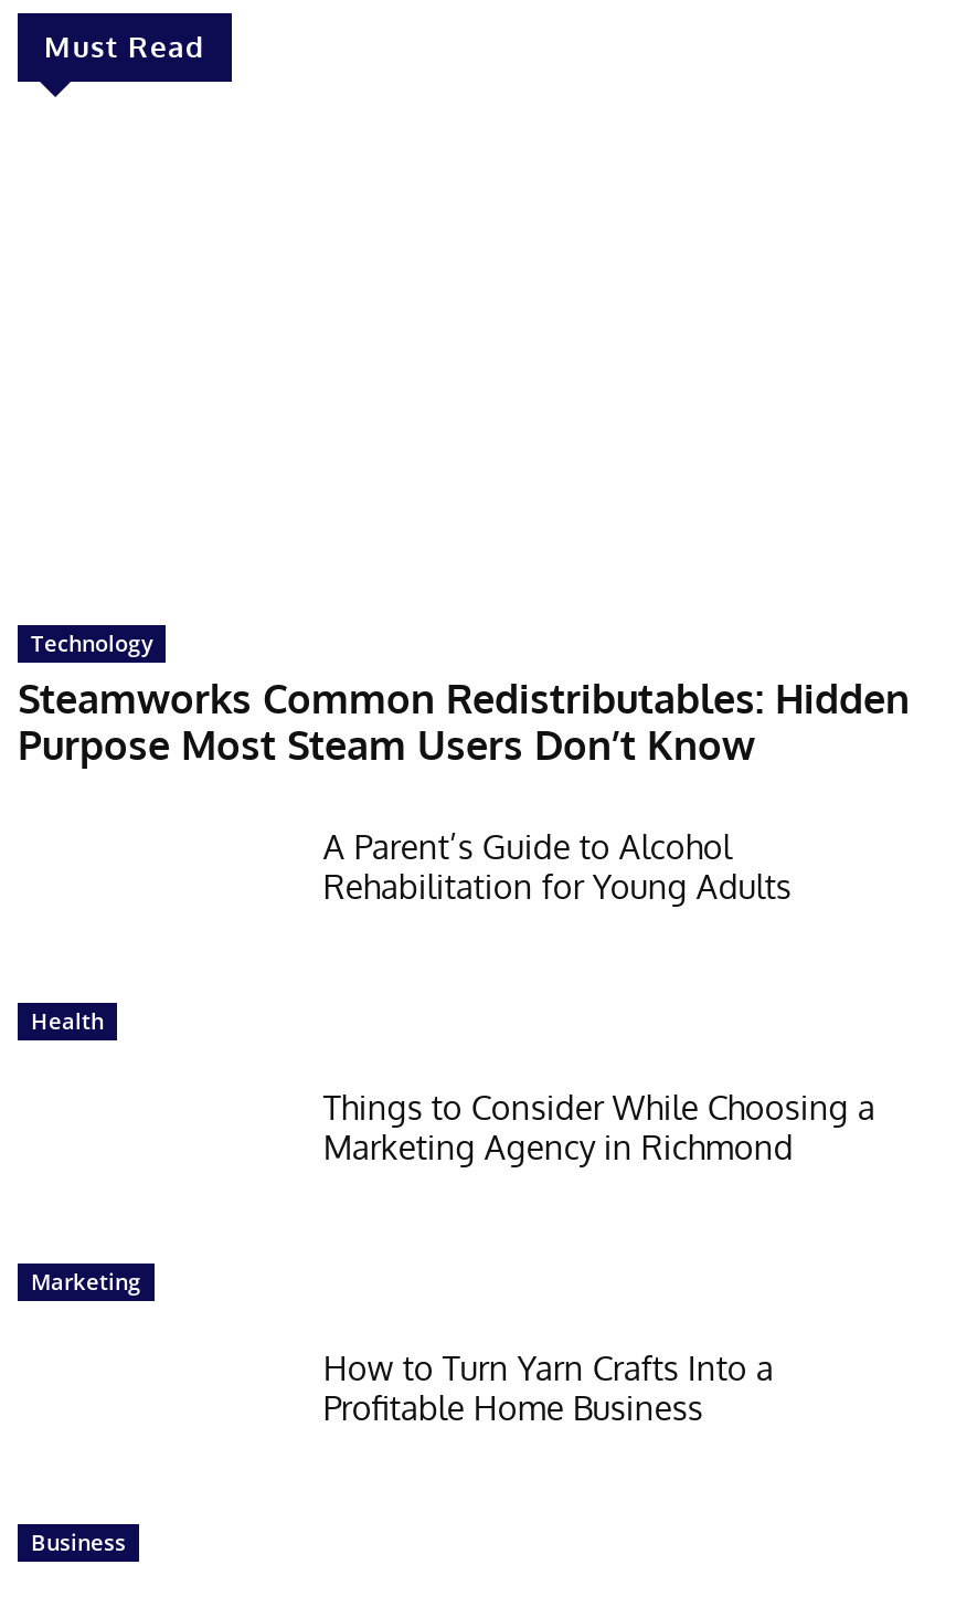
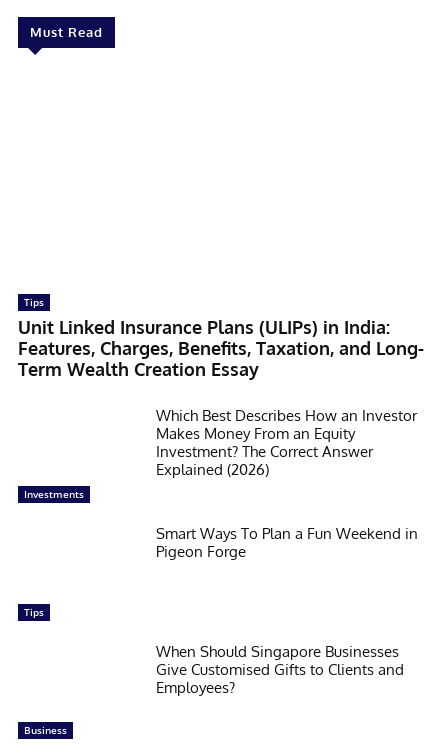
- Technology
- Steamworks Common Redistributables: Hidden
- Purpose Most Steam Users Don’t Know
+ Tips
+ Unit Linked Insurance Plans (ULIPs) in India:
+ Features, Charges, Benefits, Taxation, and Long-
+ Term Wealth Creation Essay

- A Parent’s Guide to Alcohol
- Rehabilitation for Young Adults
+ Which Best Describes How an Investor
+ Makes Money From an Equity
+ Investment? The Correct Answer
+ Explained (2026)

- Health
+ Investments

- Things to Consider While Choosing a
- Marketing Agency in Richmond
+ Smart Ways To Plan a Fun Weekend in
+ Pigeon Forge

- Marketing
+ Tips

- How to Turn Yarn Crafts Into a
- Profitable Home Business
+ When Should Singapore Businesses
+ Give Customised Gifts to Clients and
+ Employees?
